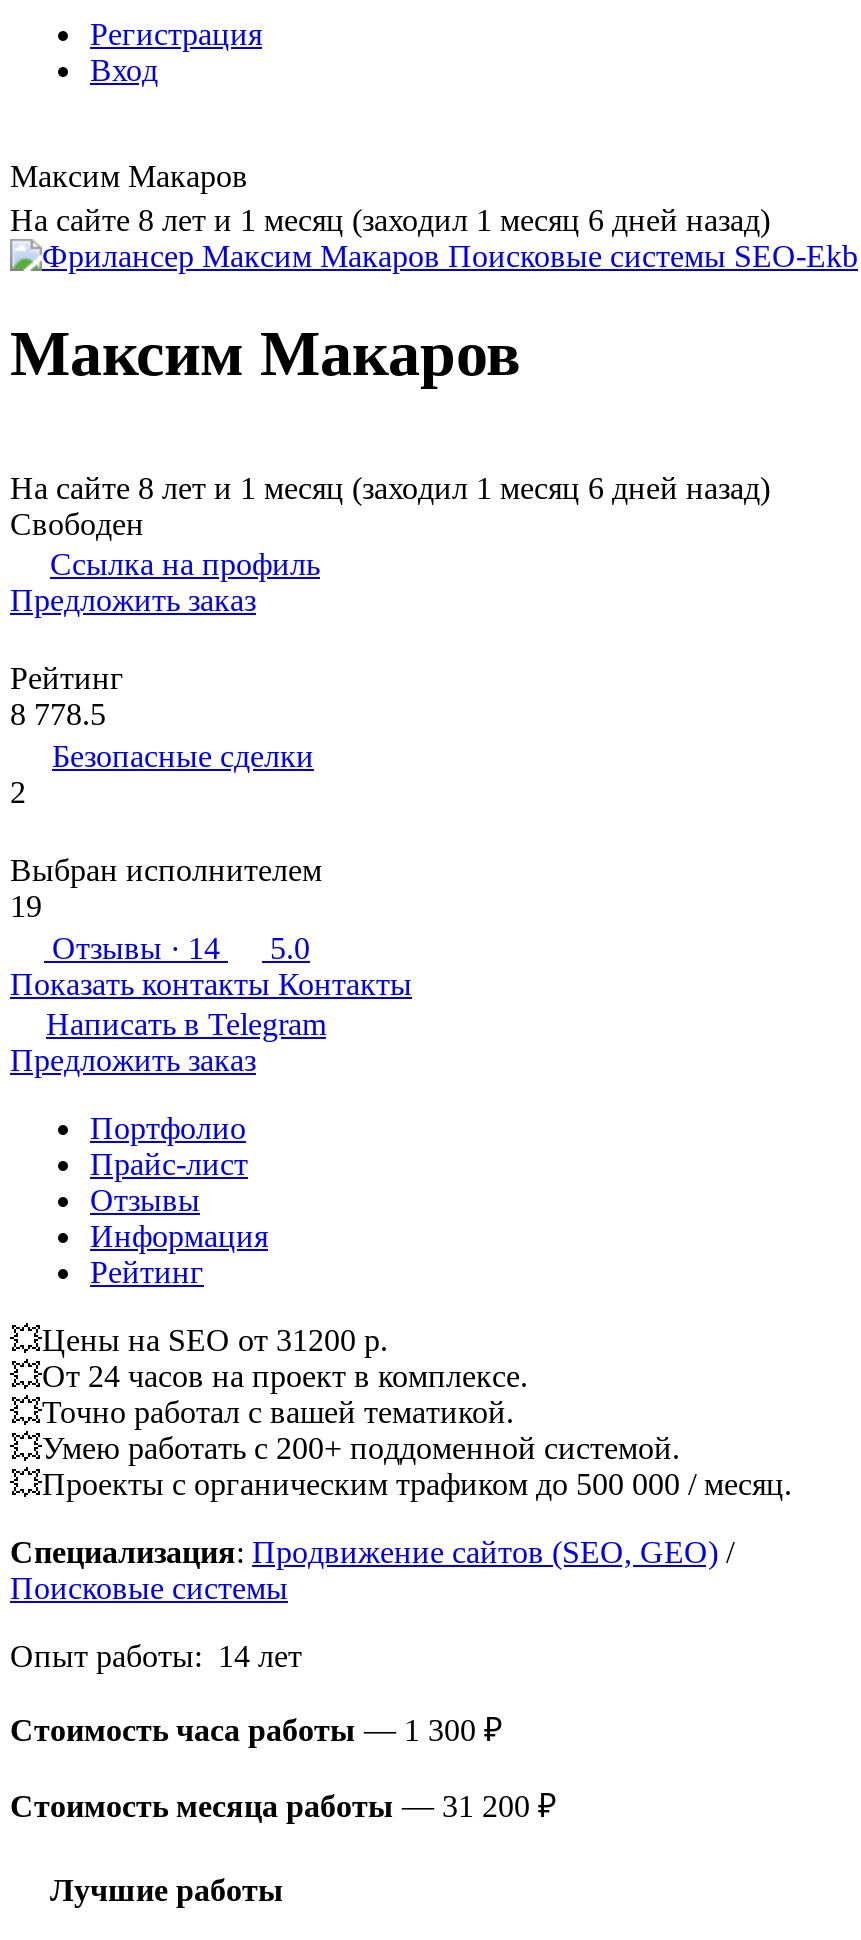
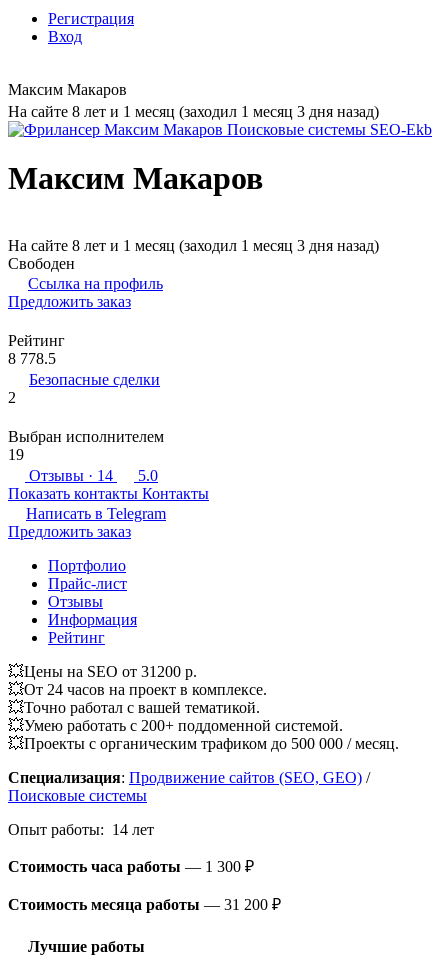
- На сайте 8 лет и 1 месяц (заходил 1 месяц 6 дней назад)
+ На сайте 8 лет и 1 месяц (заходил 1 месяц 3 дня назад)

- На сайте 8 лет и 1 месяц (заходил 1 месяц 6 дней назад)
+ На сайте 8 лет и 1 месяц (заходил 1 месяц 3 дня назад)
